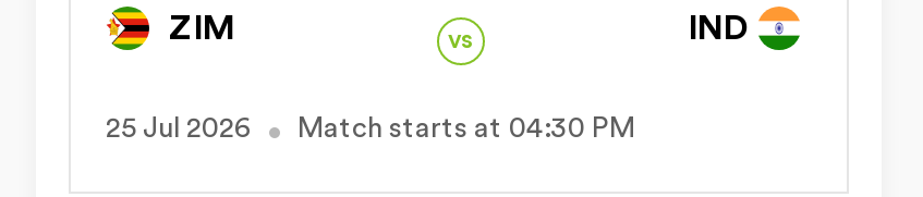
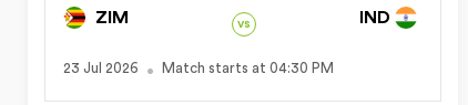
- 25 Jul 2026 Match starts at 04:30 PM
+ 23 Jul 2026 Match starts at 04:30 PM
